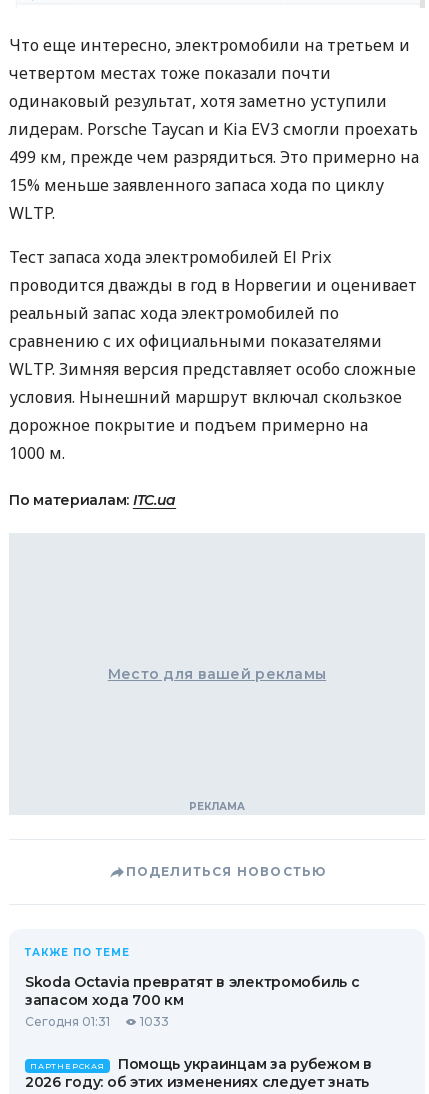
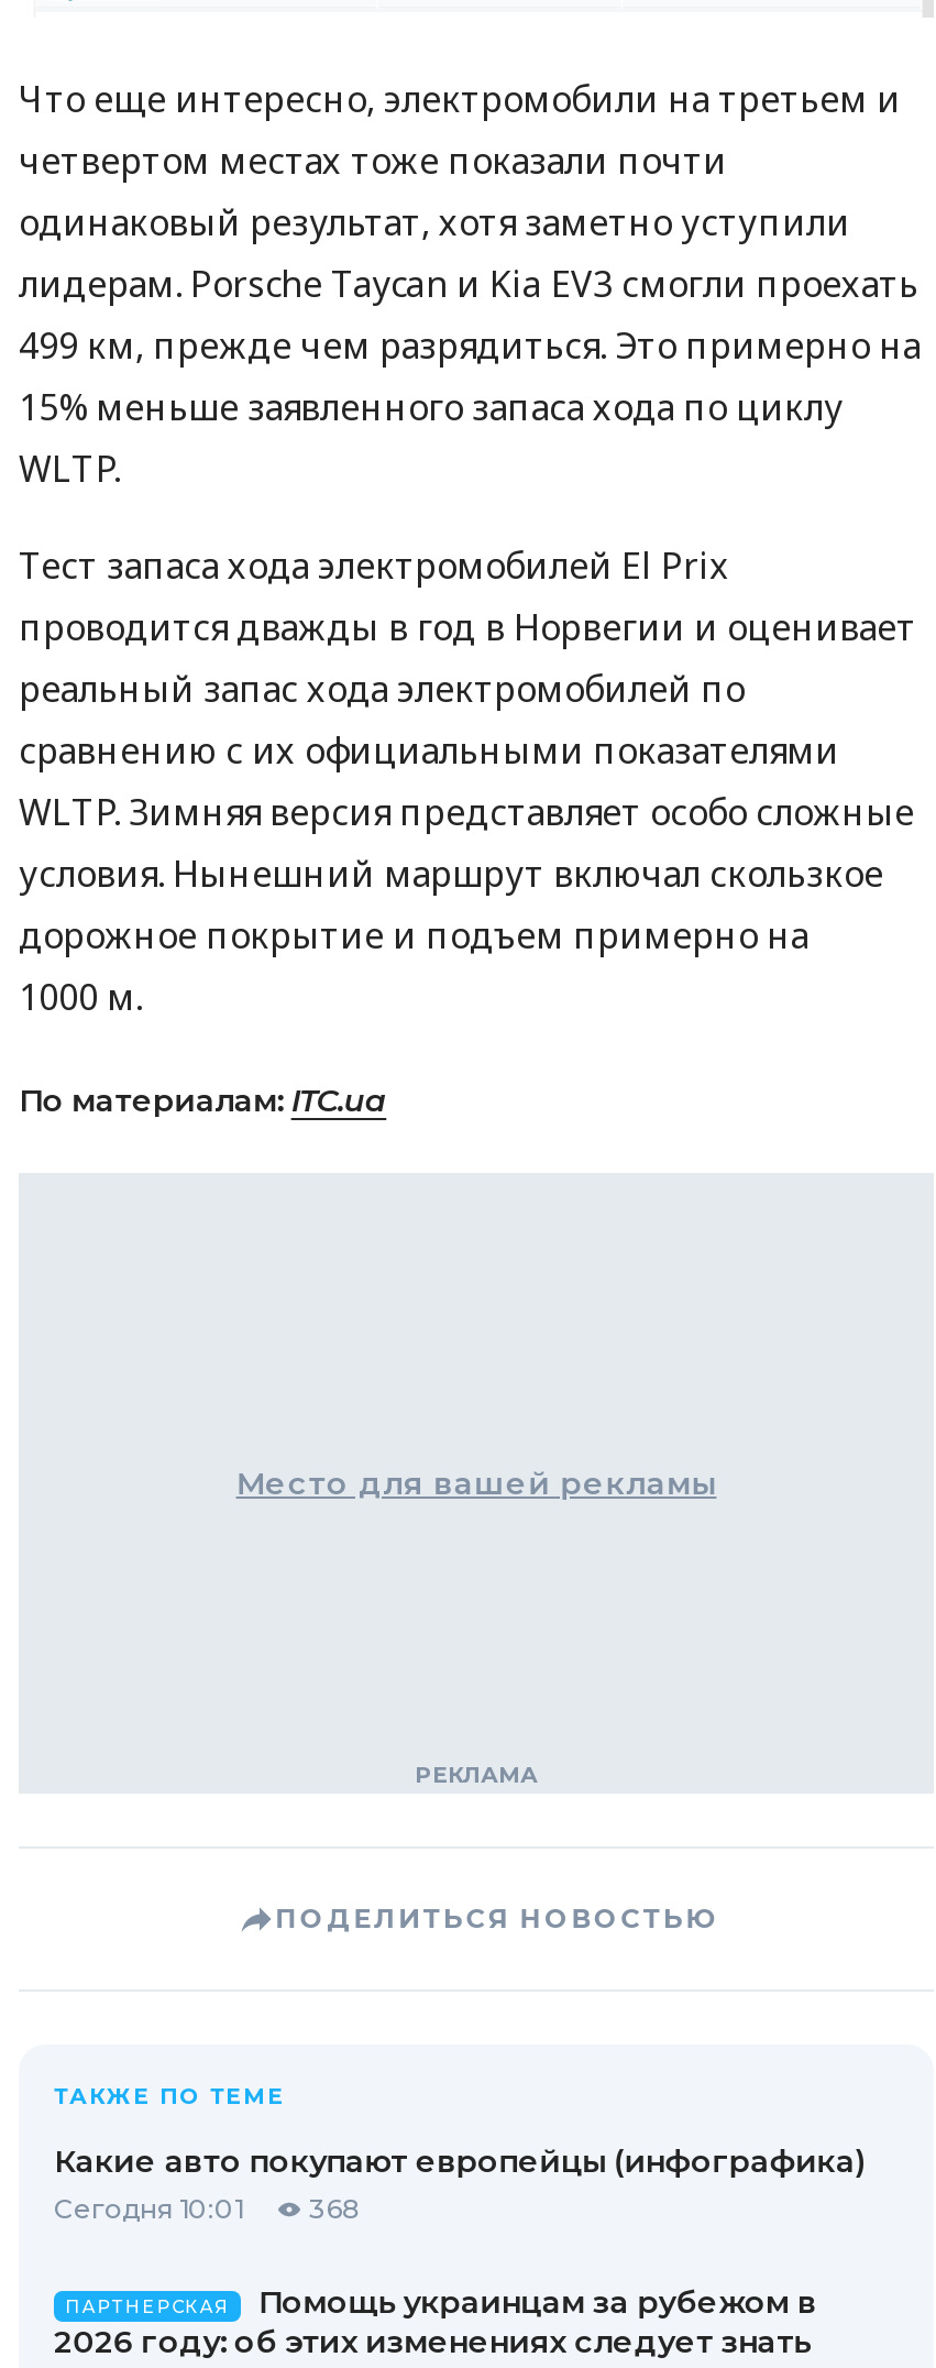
- Skoda Octavia превратят в электромобиль с
- запасом хода 700 км
- Сегодня 01:31
- 1033
+ Какие авто покупают европейцы (инфографика)
+ Сегодня 10:01
+ 368
